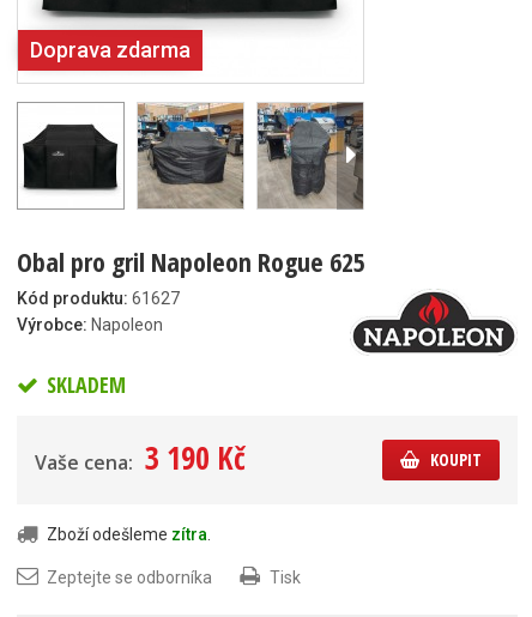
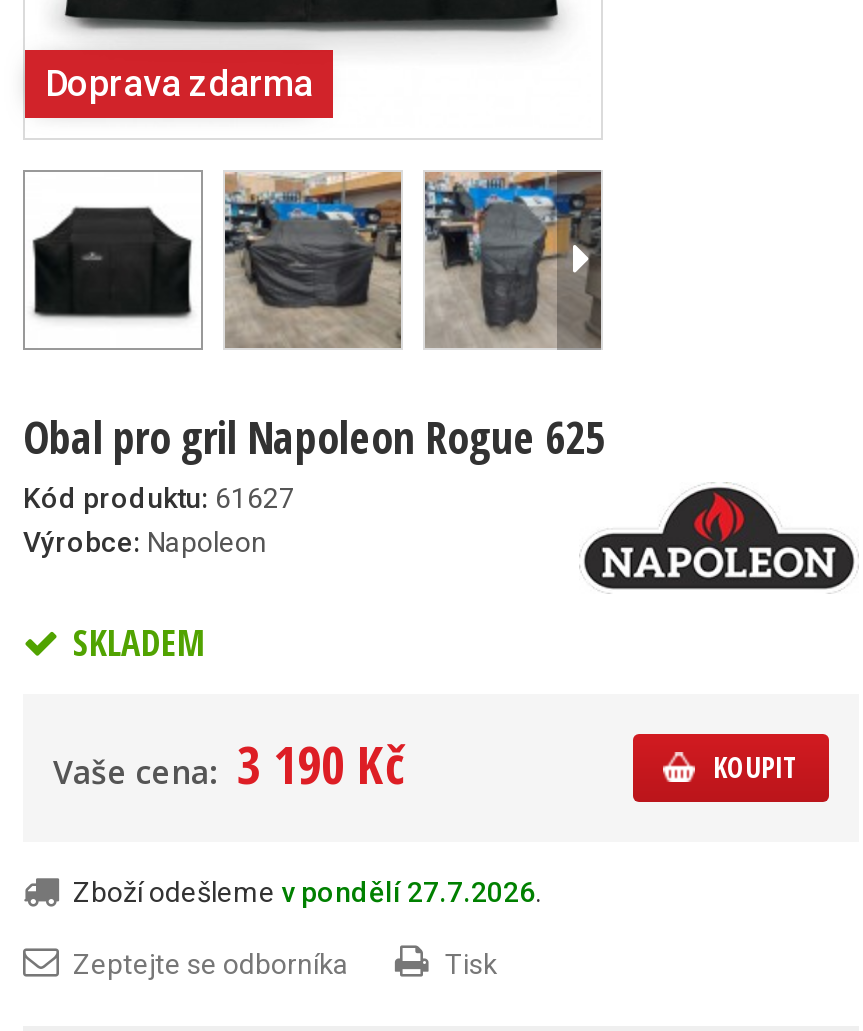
- Zboží odešleme zítra.
+ Zboží odešleme v pondělí 27.7.2026.
